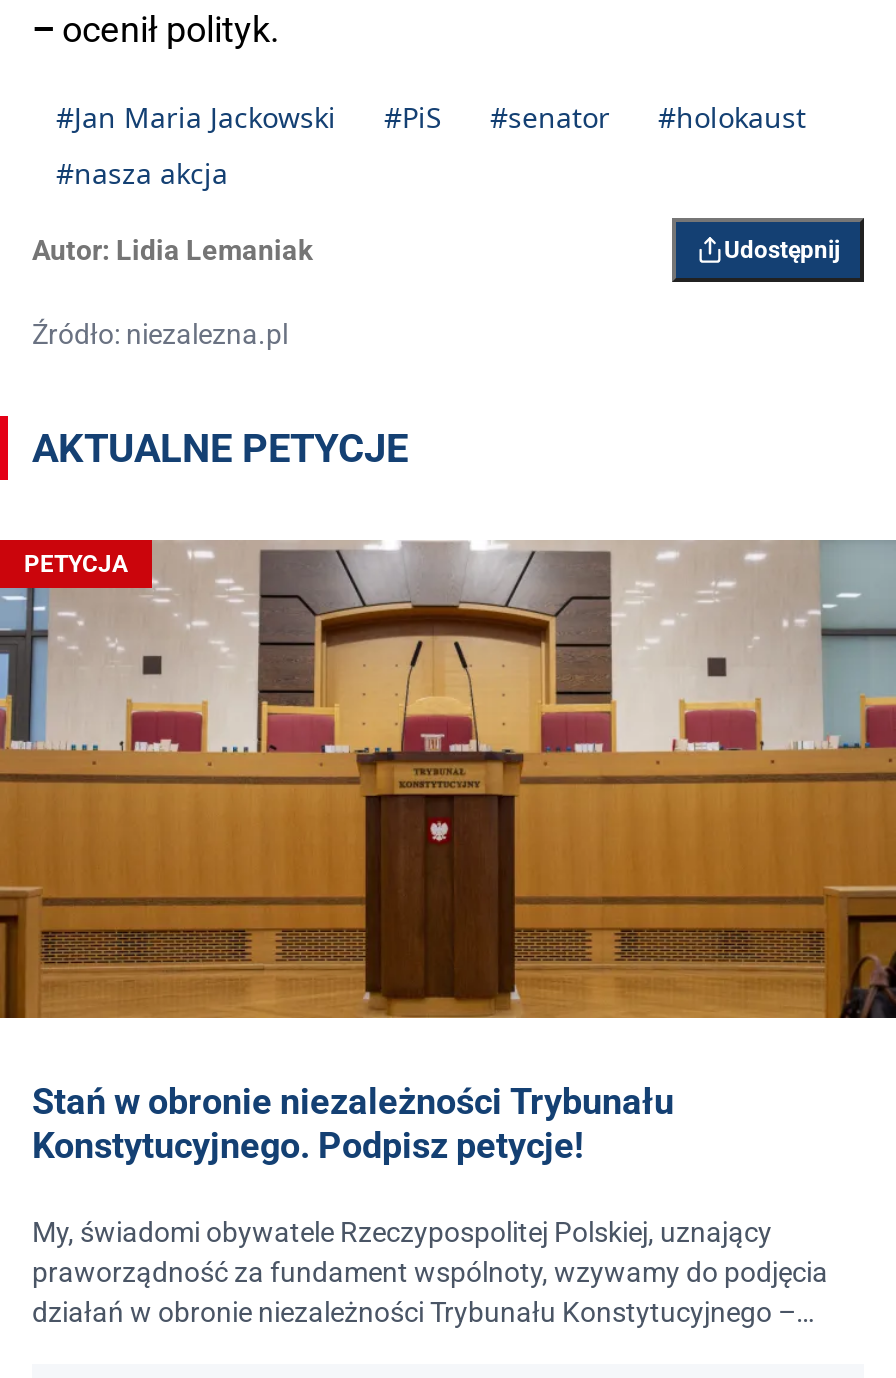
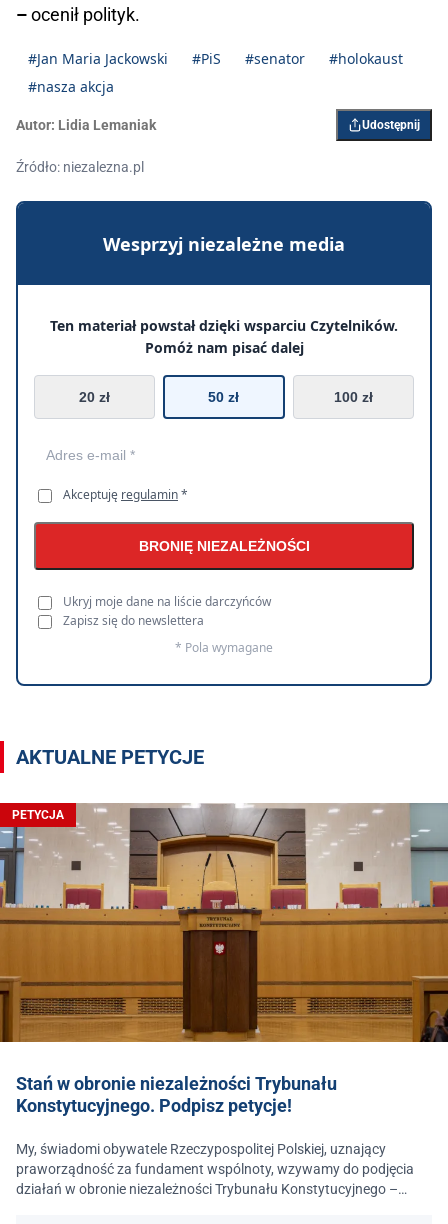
+ [image]
+ Wesprzyj niezależne media
+ Ten materiał powstał dzięki wsparciu Czytelników.
+ Pomóż nam pisać dalej
+ 20 zł
+ 50 zł
+ 100 zł

+ Akceptuję regulamin *
+ BRONIĘ NIEZALEŻNOŚCI
+ Ukryj moje dane na liście darczyńców
+ Zapisz się do newslettera
+ * Pola wymagane
